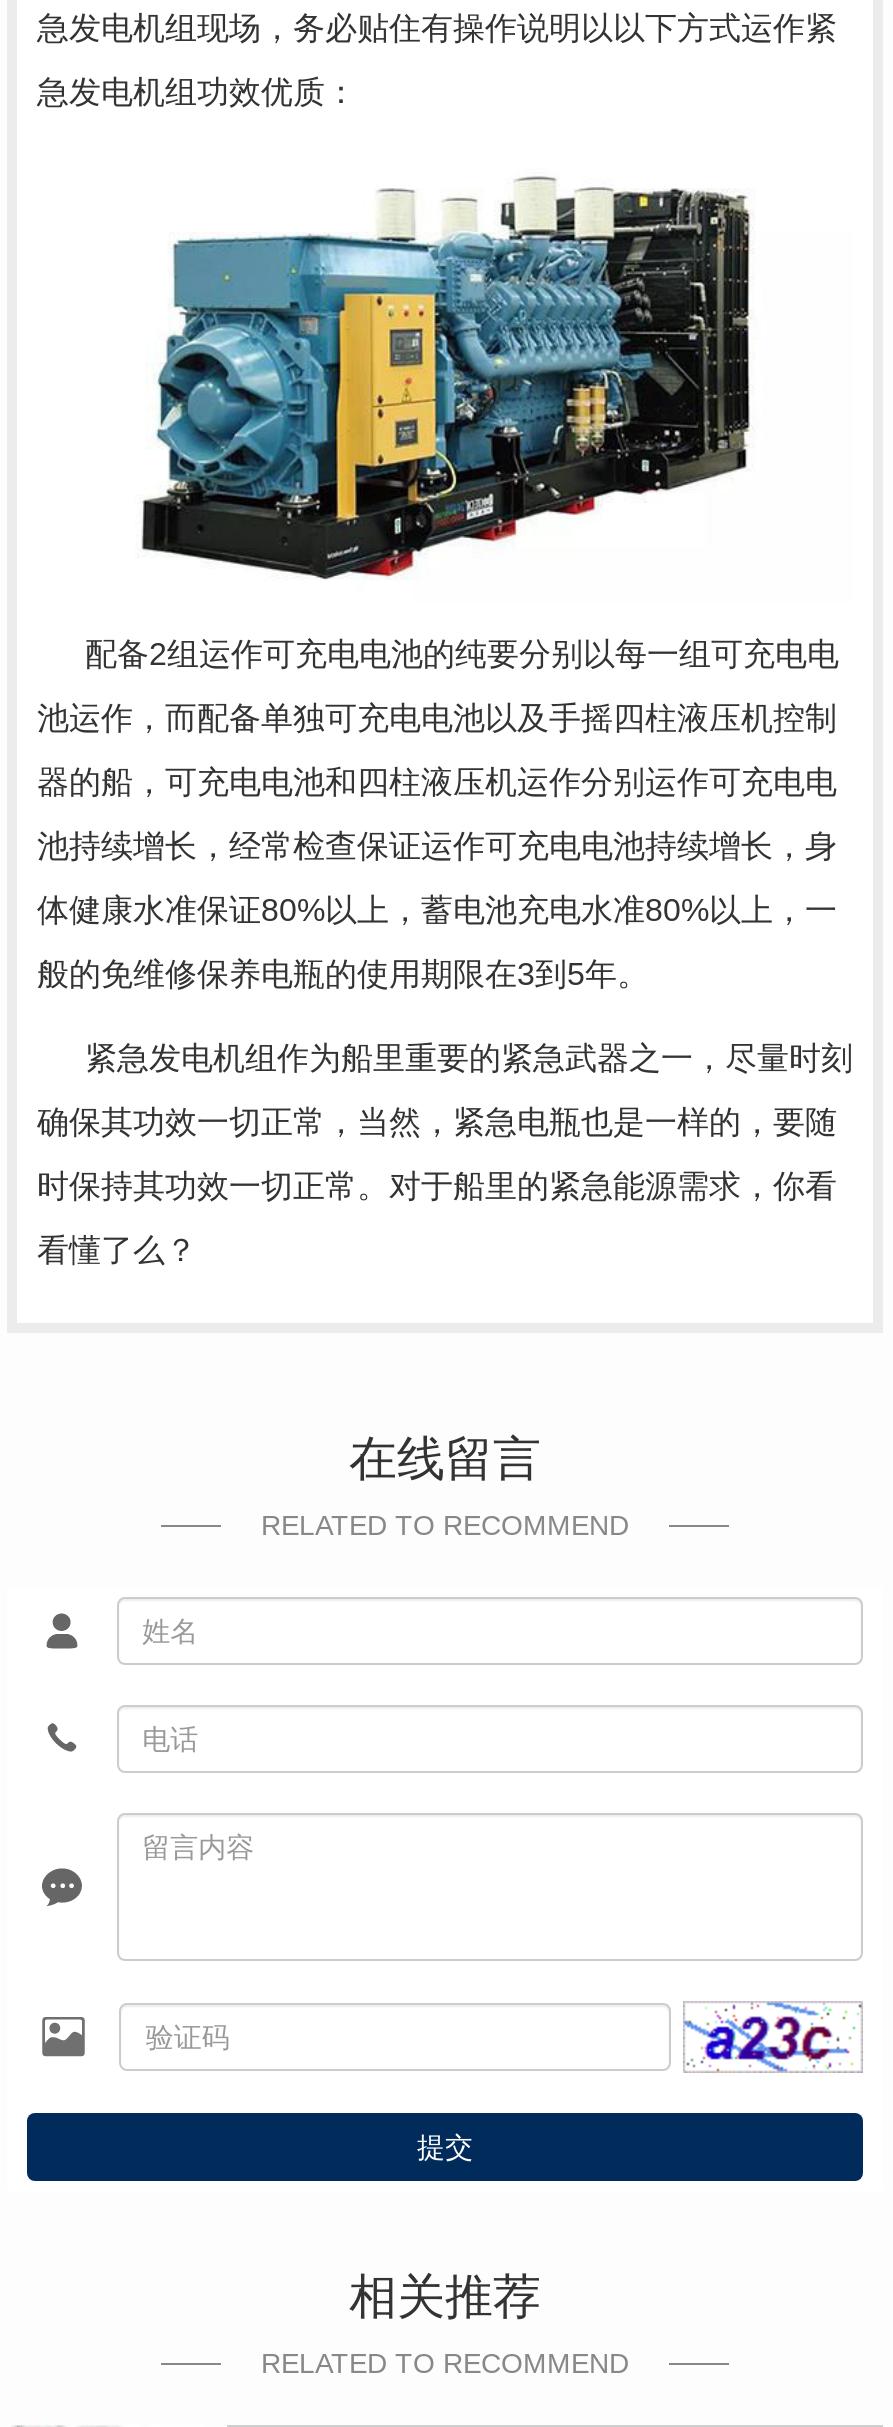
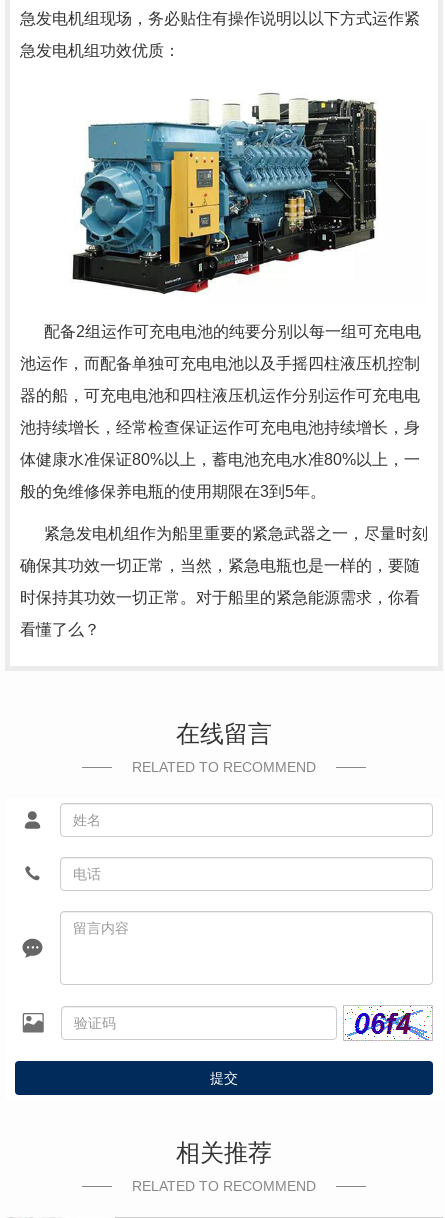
- [image]
+ [image]
